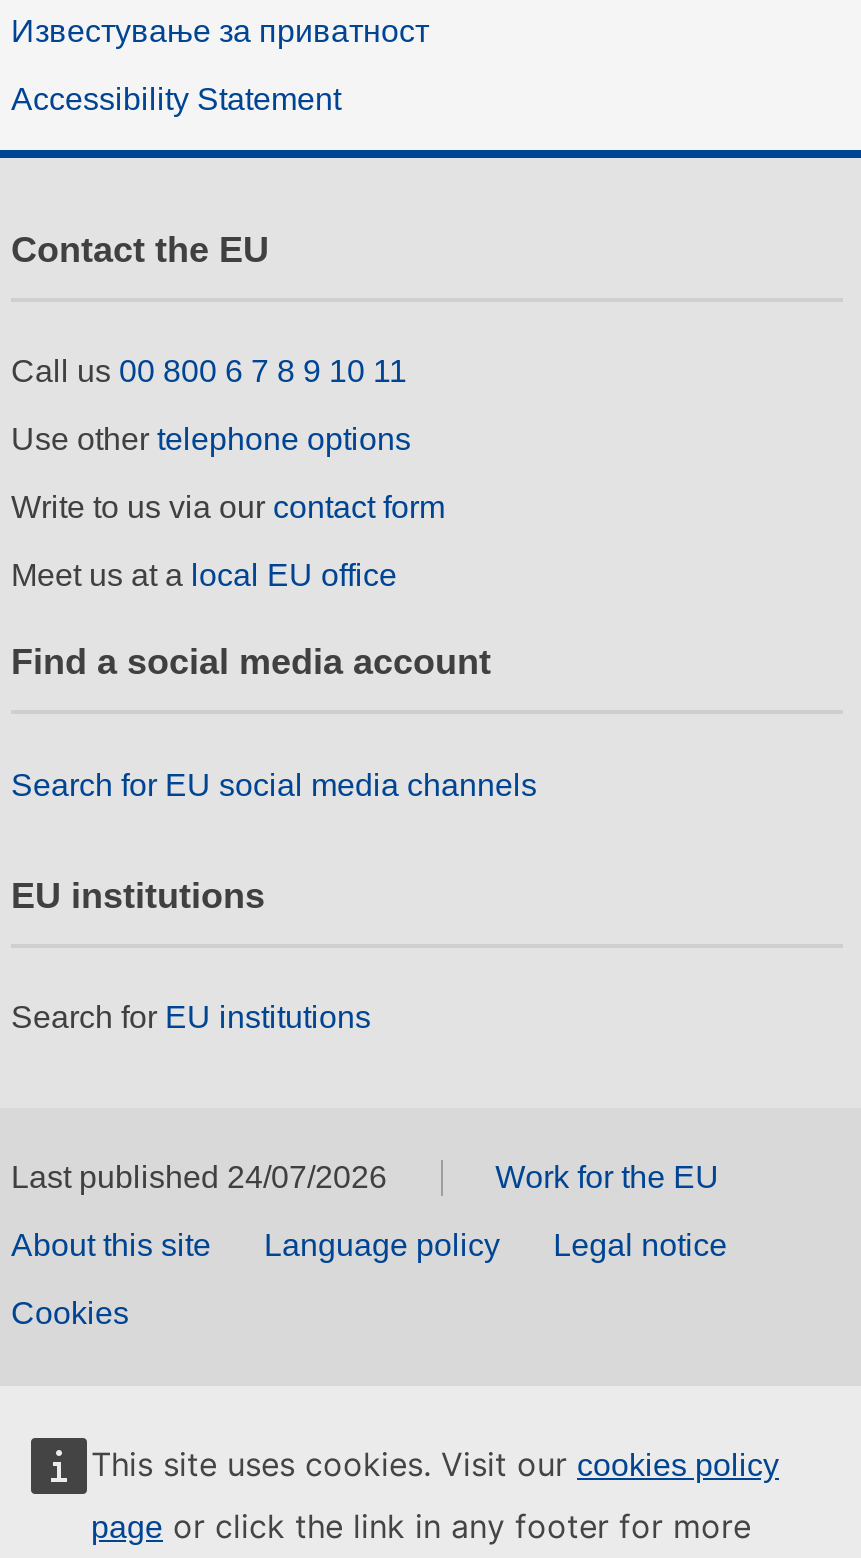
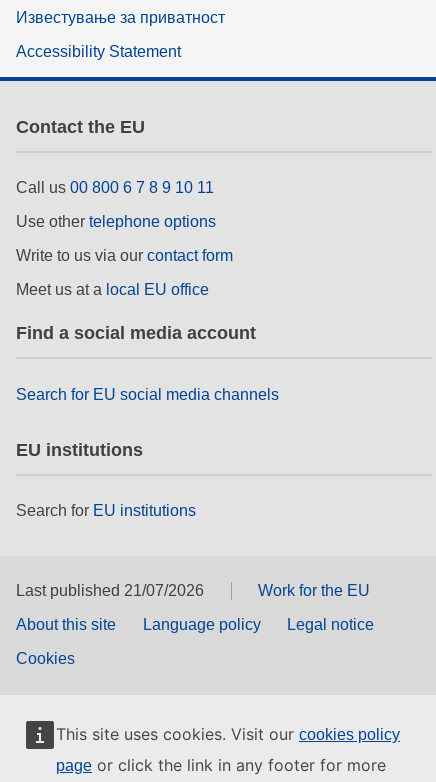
- Last published 24/07/2026
+ Last published 21/07/2026
